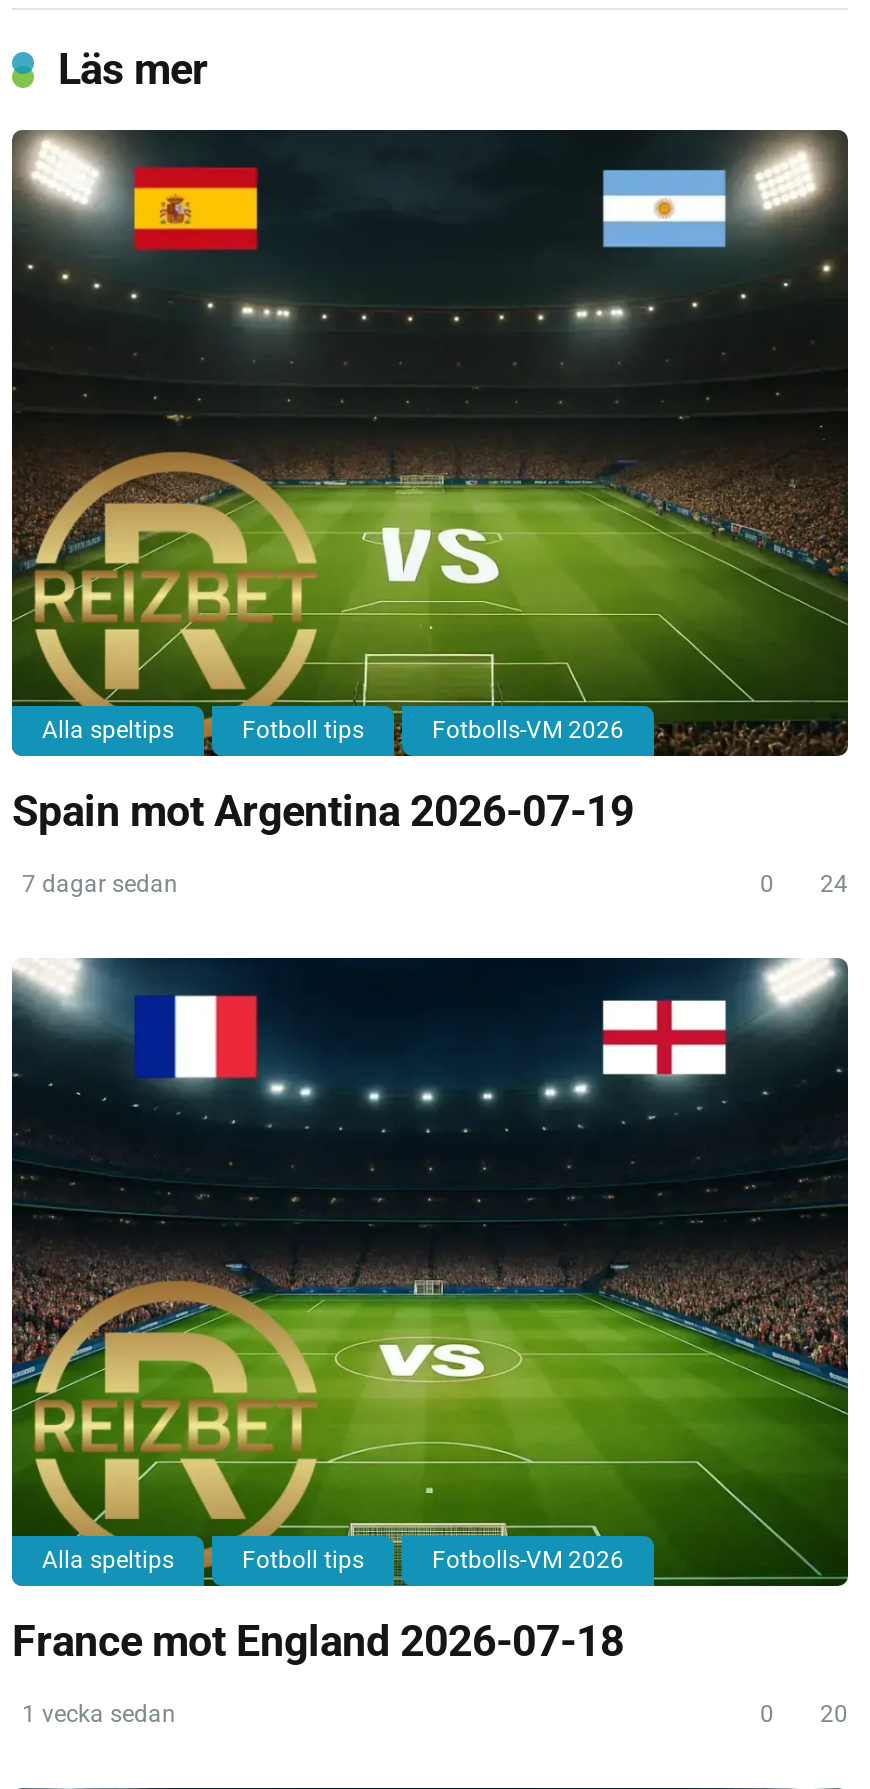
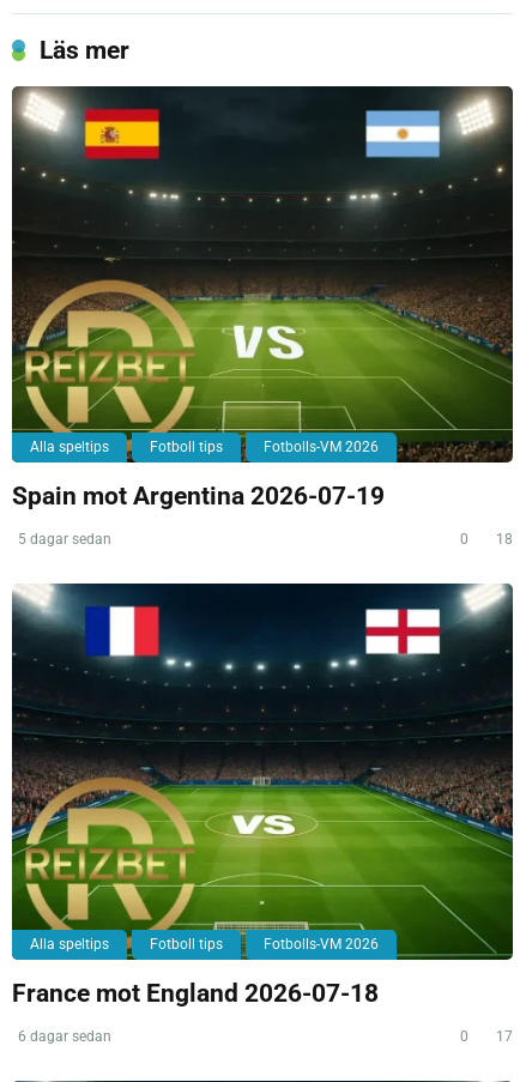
- 7 dagar sedan
+ 5 dagar sedan

- 0 24
+ 0 18

- 1 vecka sedan
+ 6 dagar sedan

- 0 20
+ 0 17
